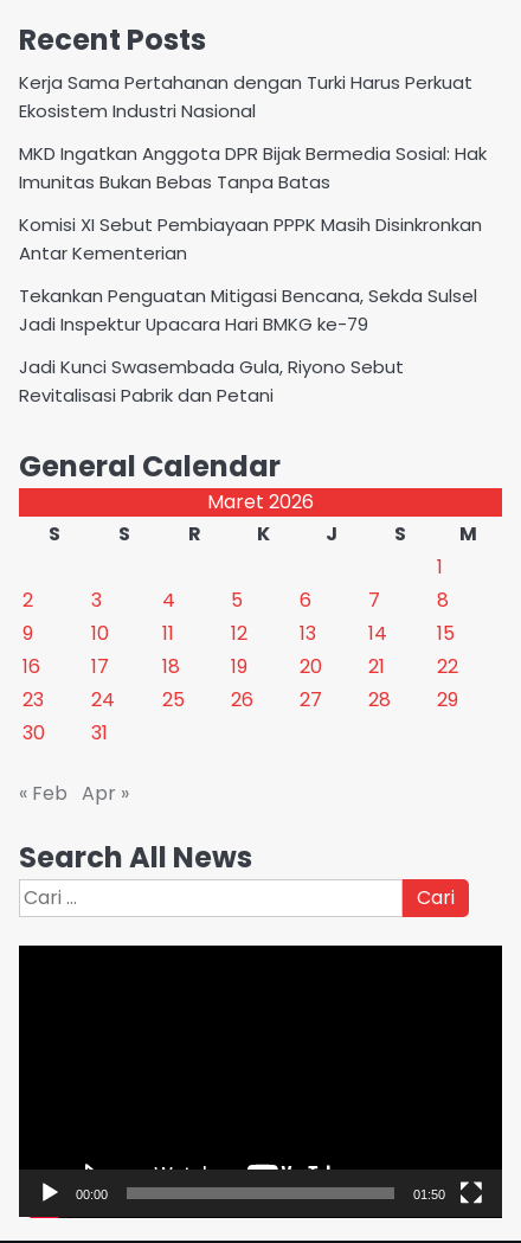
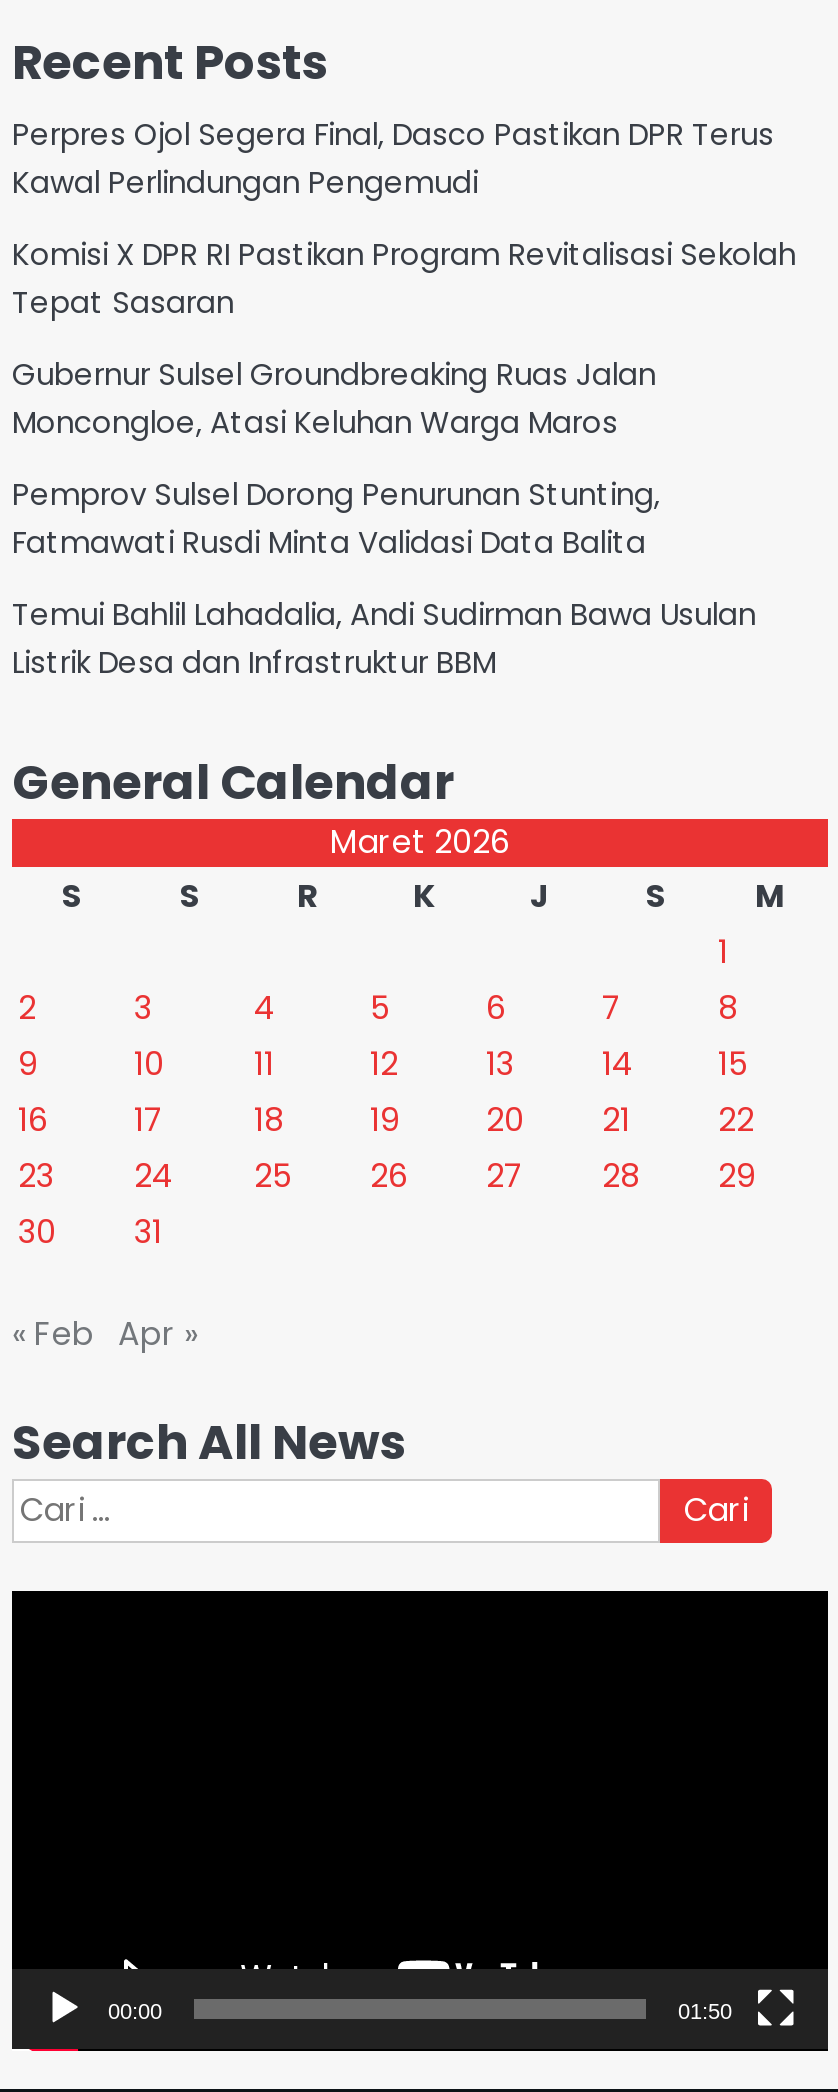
- Kerja Sama Pertahanan dengan Turki Harus Perkuat
- Ekosistem Industri Nasional
+ Perpres Ojol Segera Final, Dasco Pastikan DPR Terus
+ Kawal Perlindungan Pengemudi

- MKD Ingatkan Anggota DPR Bijak Bermedia Sosial: Hak
- Imunitas Bukan Bebas Tanpa Batas
+ Komisi X DPR RI Pastikan Program Revitalisasi Sekolah
+ Tepat Sasaran

- Komisi XI Sebut Pembiayaan PPPK Masih Disinkronkan
- Antar Kementerian
+ Gubernur Sulsel Groundbreaking Ruas Jalan
+ Moncongloe, Atasi Keluhan Warga Maros

- Tekankan Penguatan Mitigasi Bencana, Sekda Sulsel
- Jadi Inspektur Upacara Hari BMKG ke-79
+ Pemprov Sulsel Dorong Penurunan Stunting,
+ Fatmawati Rusdi Minta Validasi Data Balita

- Jadi Kunci Swasembada Gula, Riyono Sebut
- Revitalisasi Pabrik dan Petani
+ Temui Bahlil Lahadalia, Andi Sudirman Bawa Usulan
+ Listrik Desa dan Infrastruktur BBM
